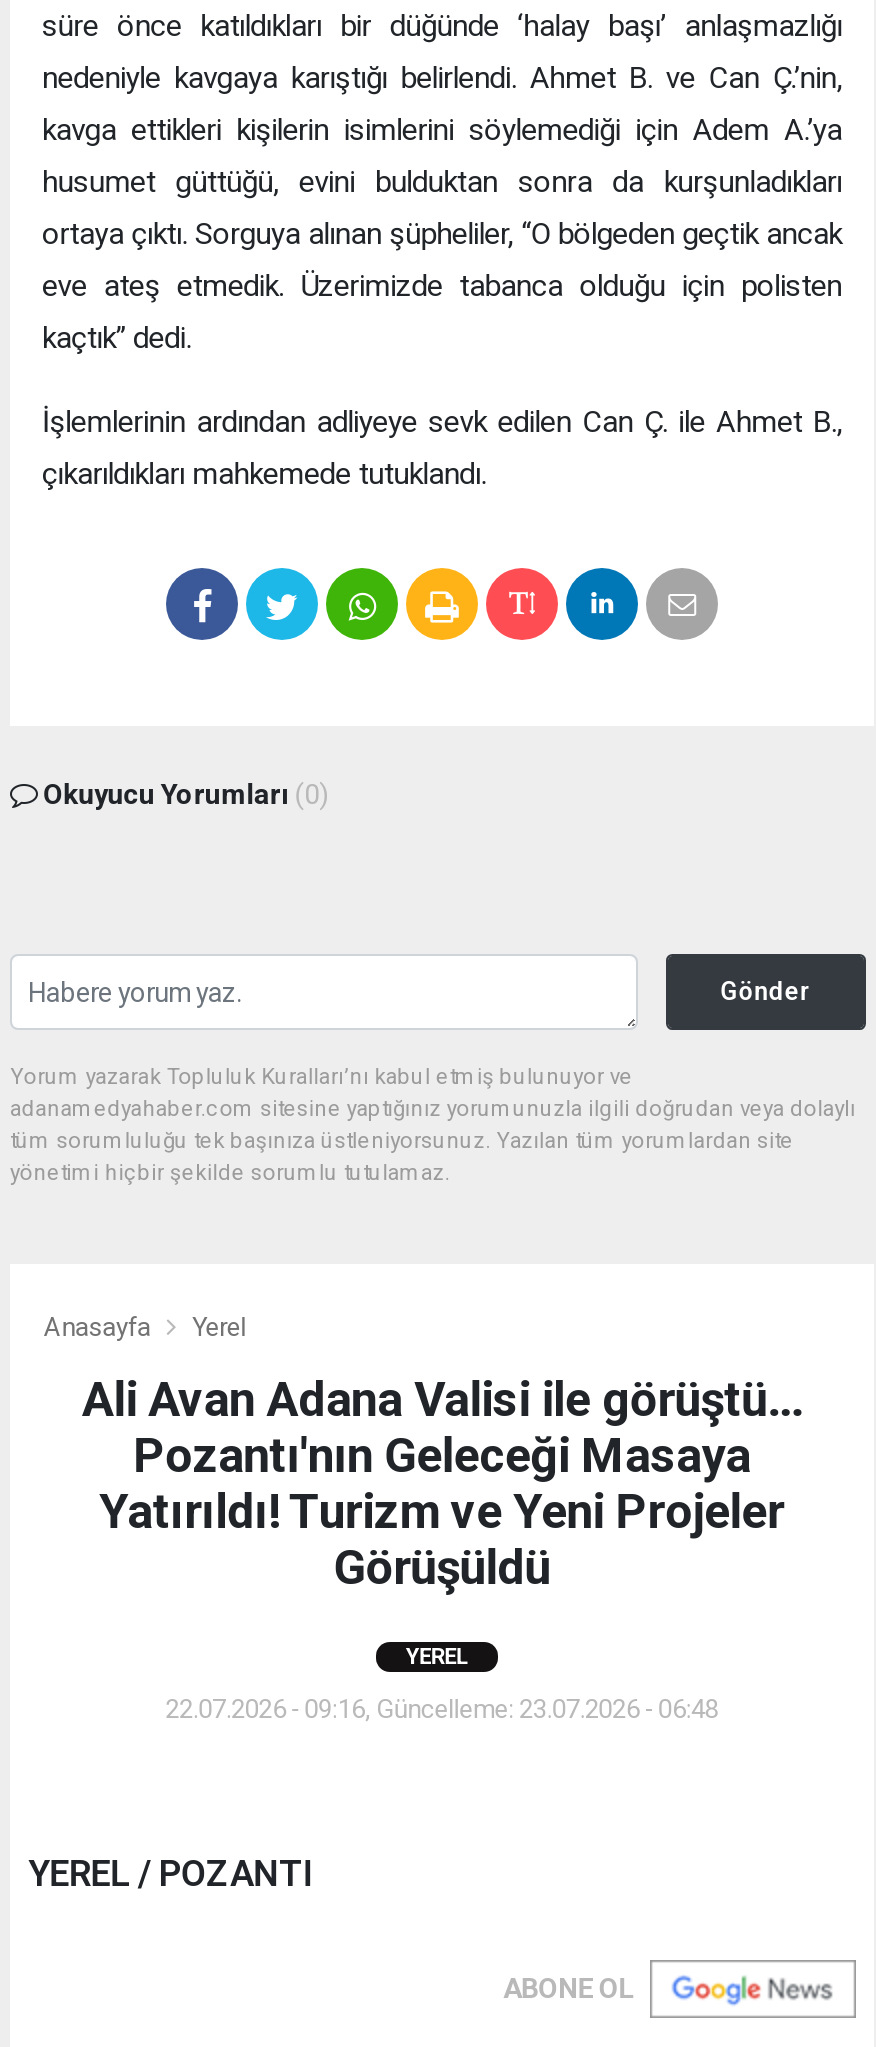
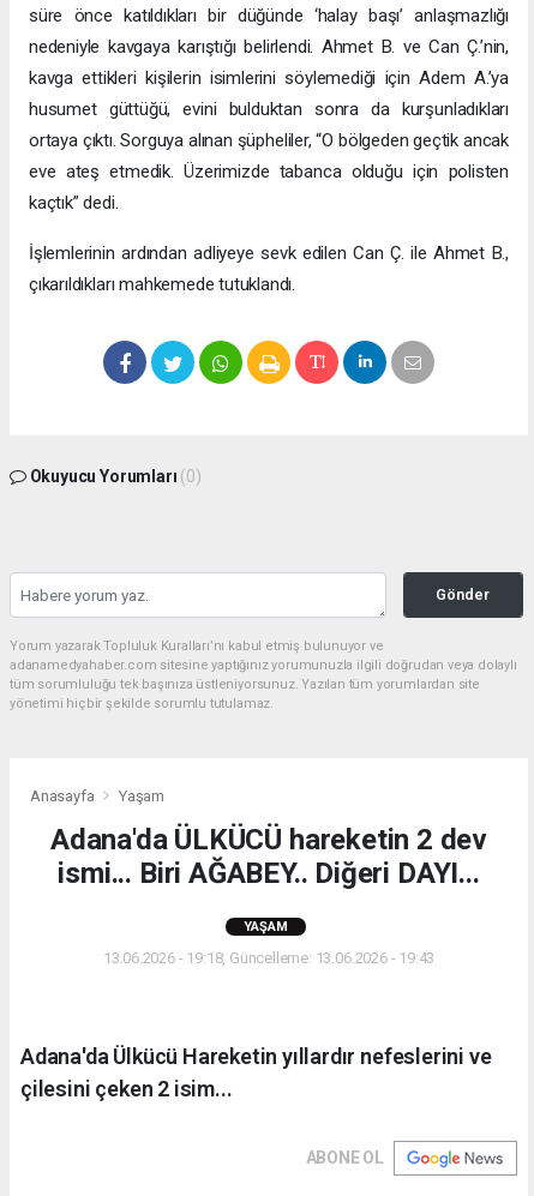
- Yerel
+ Yaşam

- Ali Avan Adana Valisi ile görüştü...
- Pozantı'nın Geleceği Masaya
- Yatırıldı! Turizm ve Yeni Projeler
- Görüşüldü
+ Adana'da ÜLKÜCÜ hareketin 2 dev
+ ismi... Biri AĞABEY.. Diğeri DAYI...

- YEREL
+ YAŞAM

- 22.07.2026 - 09:16, Güncelleme: 23.07.2026 - 06:48
+ 13.06.2026 - 19:18, Güncelleme: 13.06.2026 - 19:43

- YEREL / POZANTI
+ Adana'da Ülkücü Hareketin yıllardır nefeslerini ve
+ çilesini çeken 2 isim...
